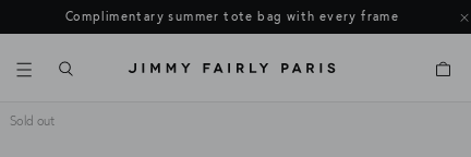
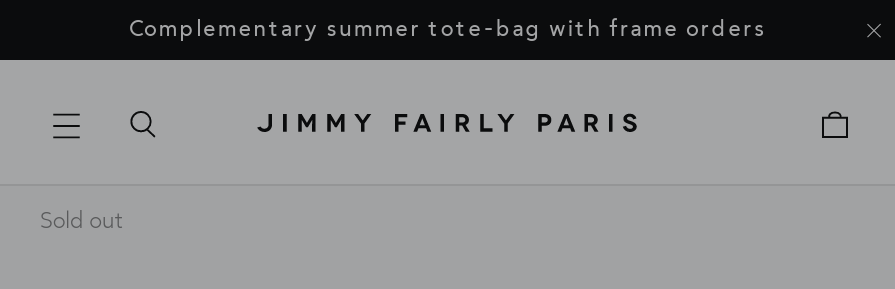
- Complimentary summer tote bag with every frame
+ Complementary summer tote-bag with frame orders
